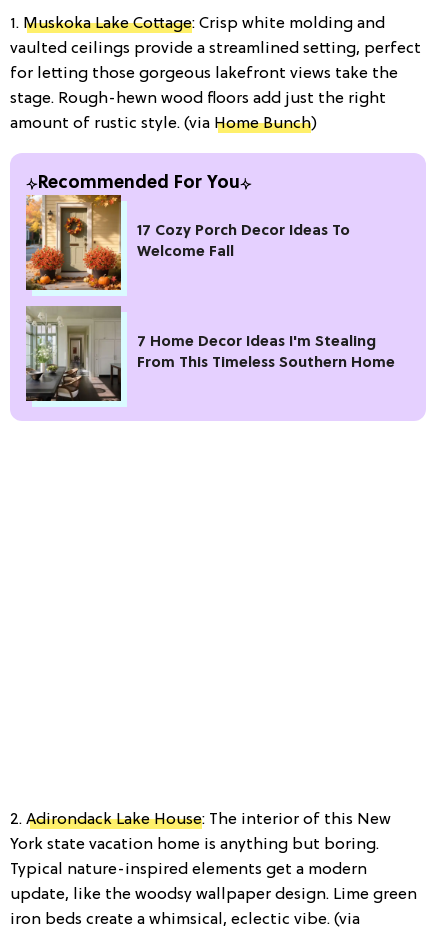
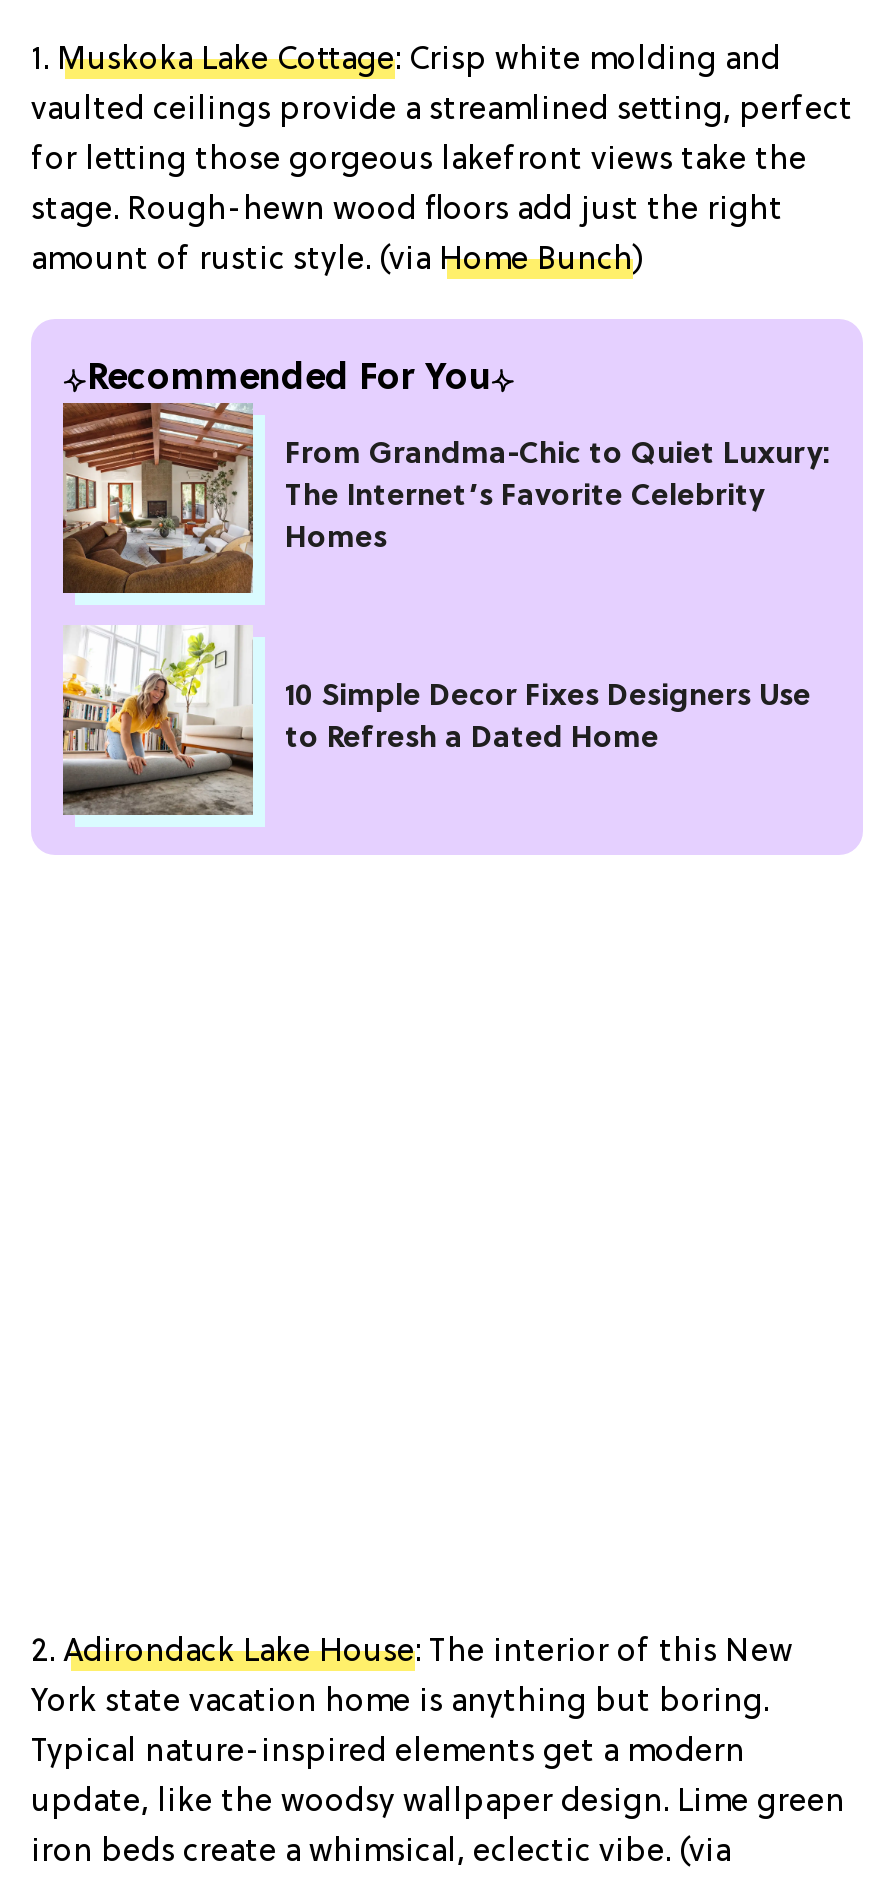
- [image]
- 17 Cozy Porch Decor Ideas To
- Welcome Fall
+ [image]
+ From Grandma-Chic to Quiet Luxury:
+ The Internet’s Favorite Celebrity
+ Homes

- [image]
- 7 Home Decor Ideas I'm Stealing
- From This Timeless Southern Home
+ [image]
+ 10 Simple Decor Fixes Designers Use
+ to Refresh a Dated Home
